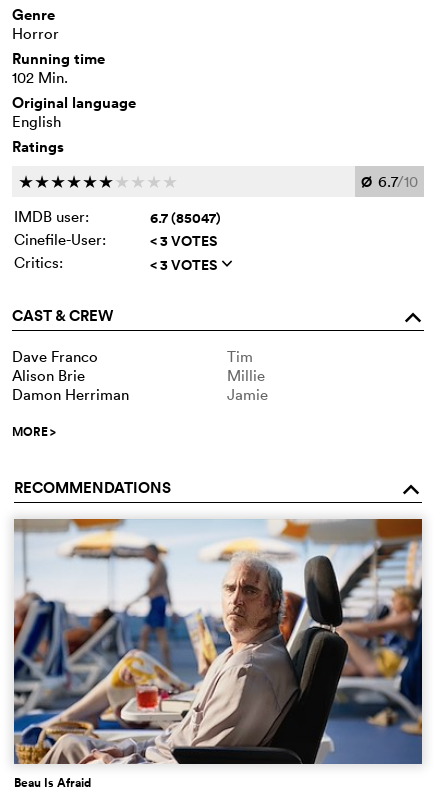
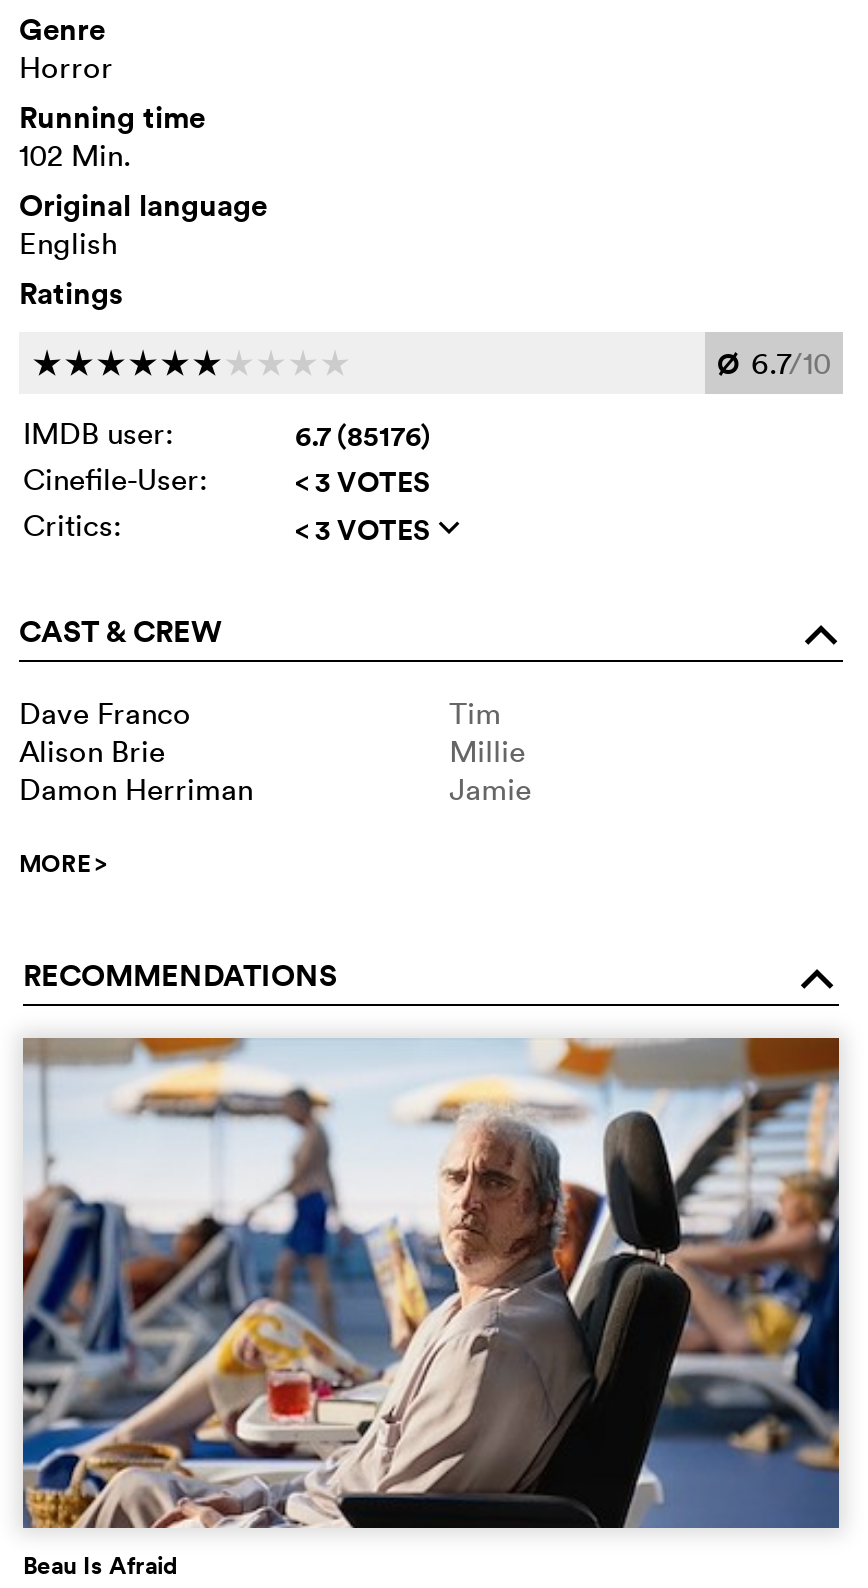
- 6.7 (85047)
+ 6.7 (85176)
